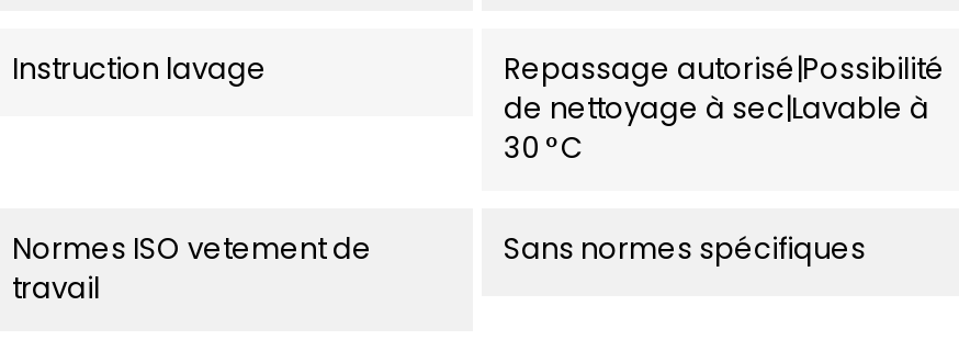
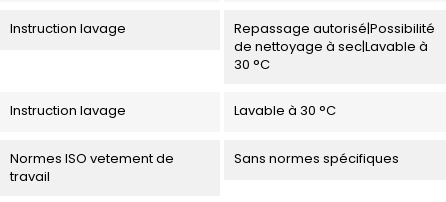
+ Instruction lavage
+ Lavable à 30 °C
